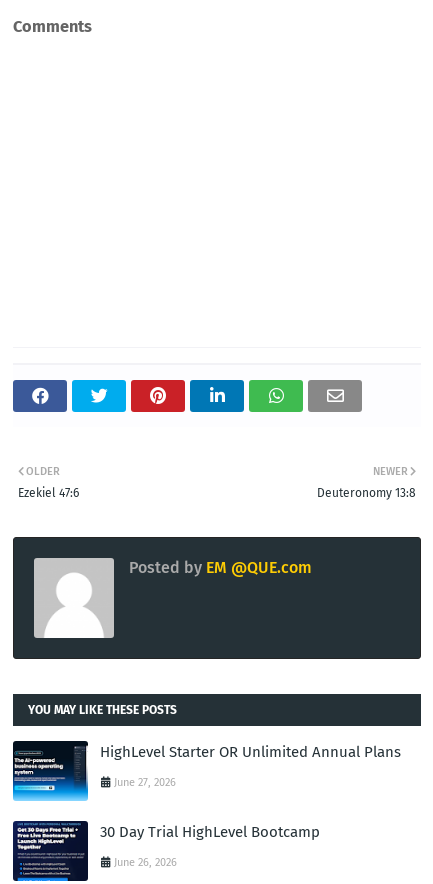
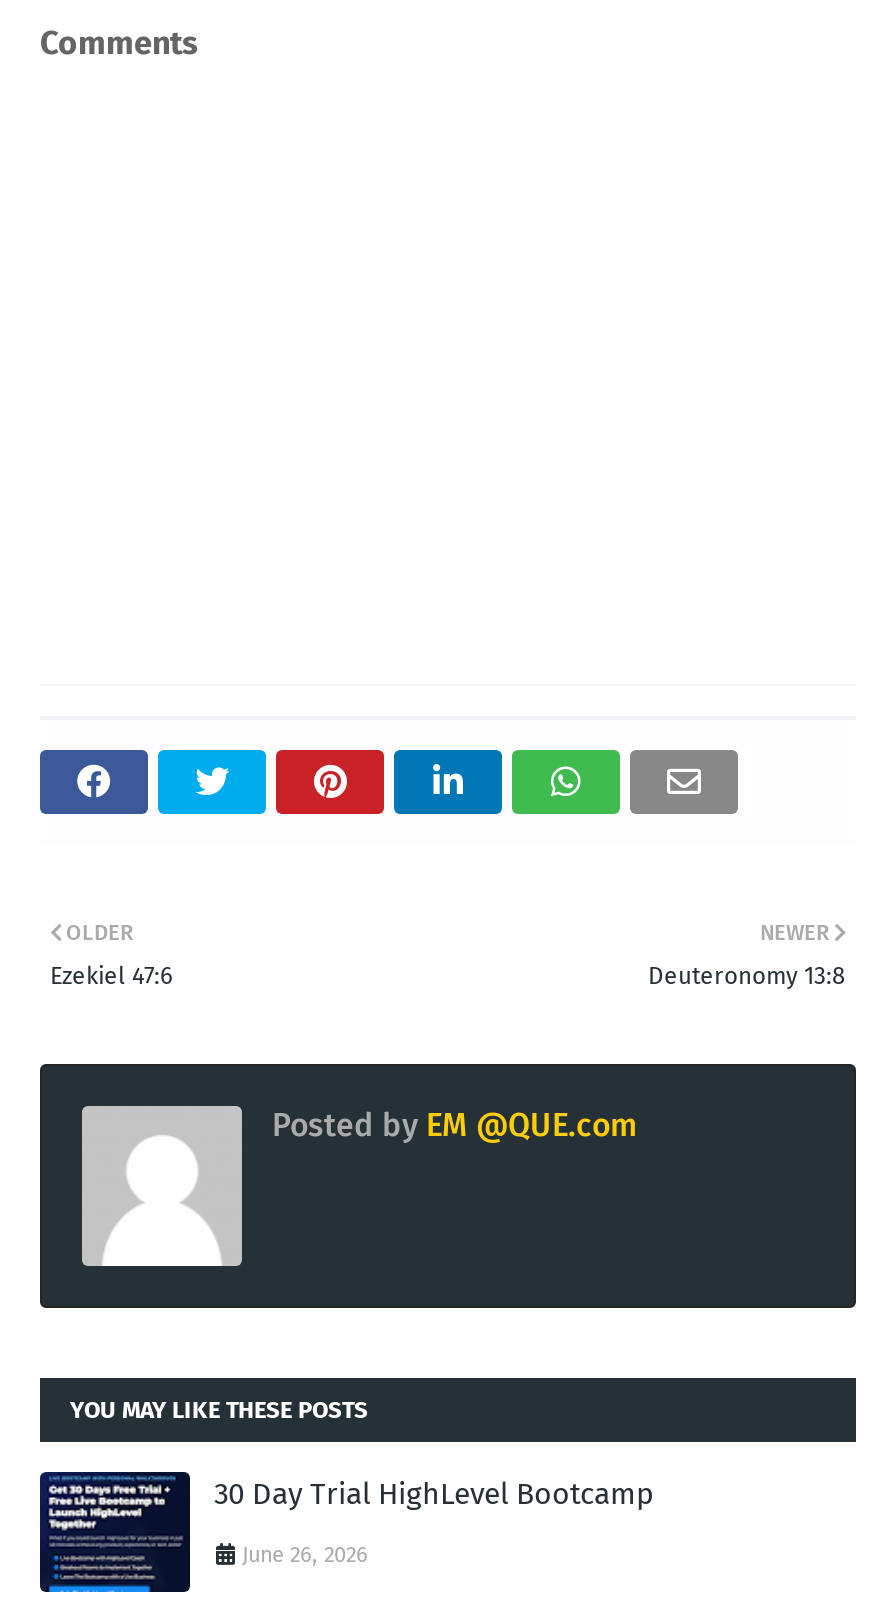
- [image]
- HighLevel Starter OR Unlimited Annual Plans
- June 27, 2026
